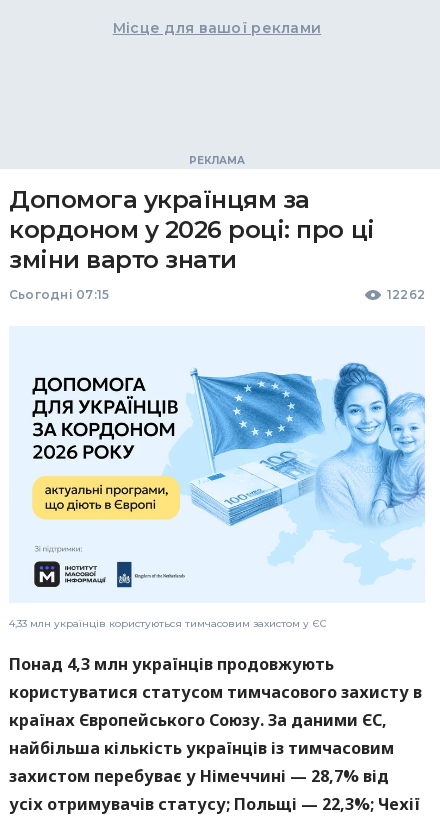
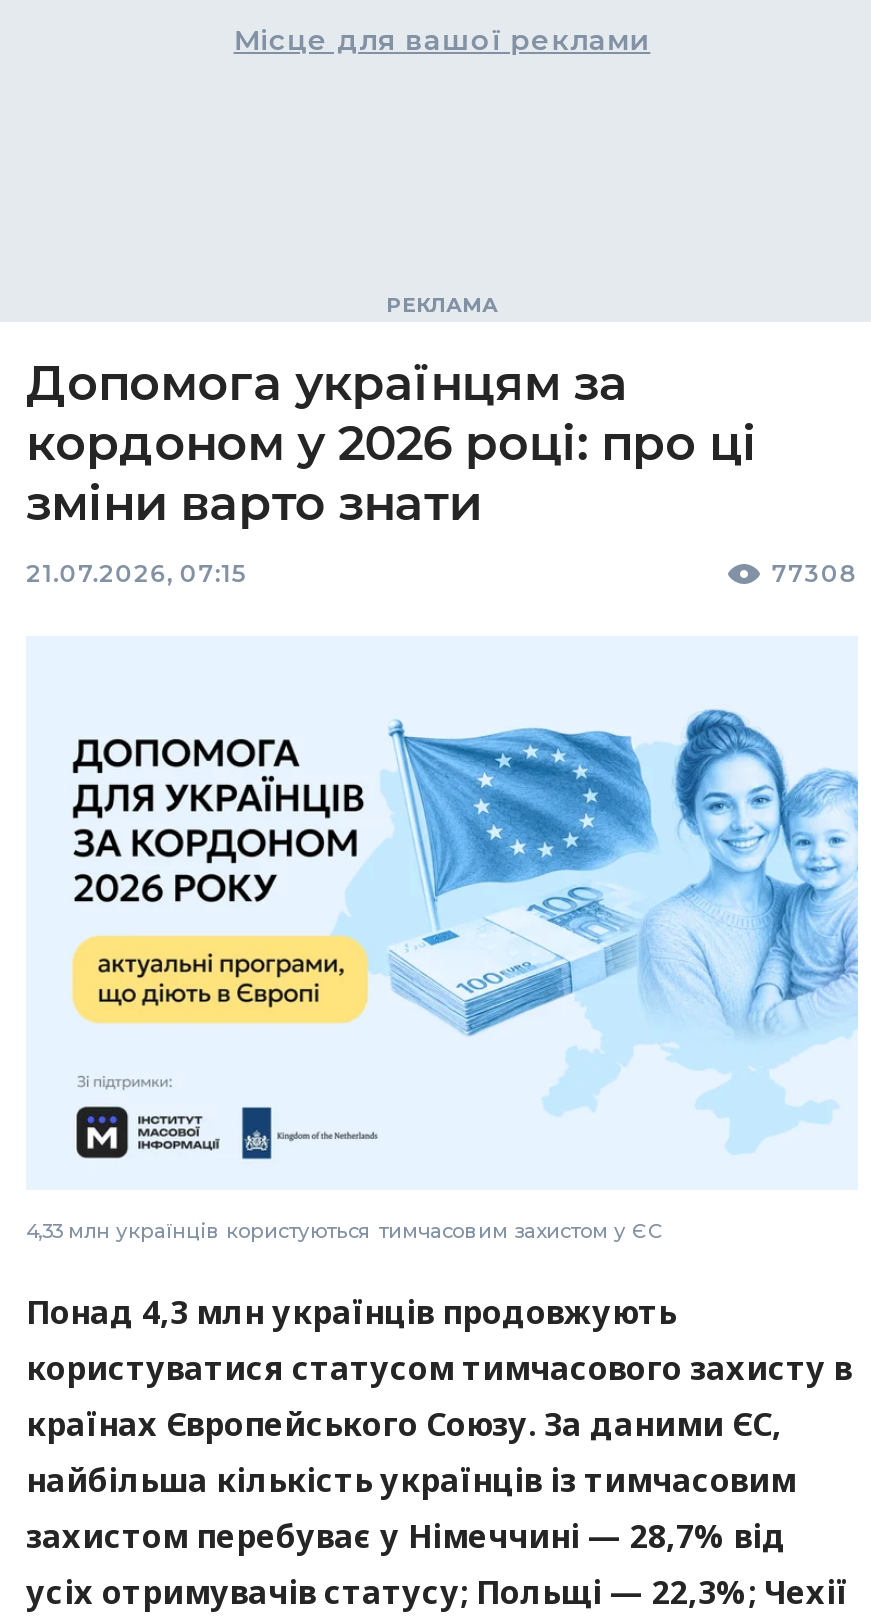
- Сьогодні 07:15
- 12262
+ 21.07.2026, 07:15
+ 77308
